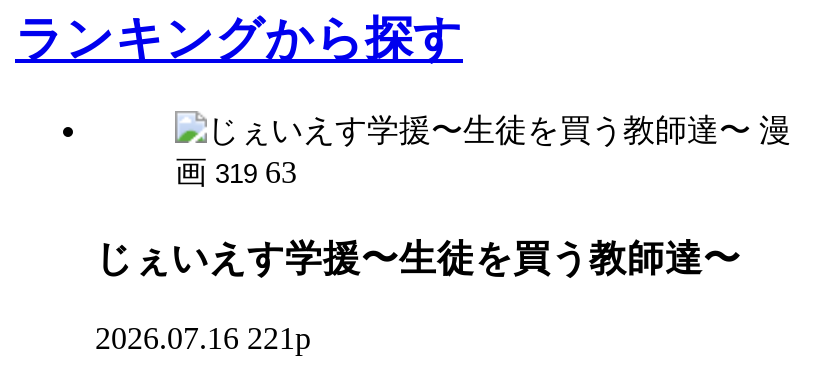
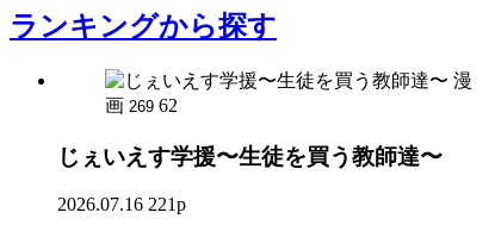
- 画 319 63
+ 画 269 62
